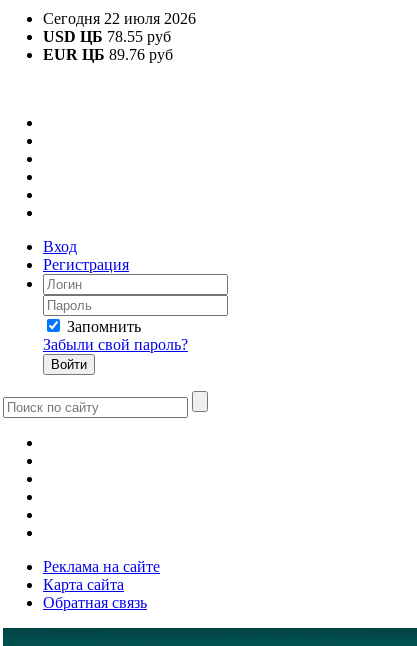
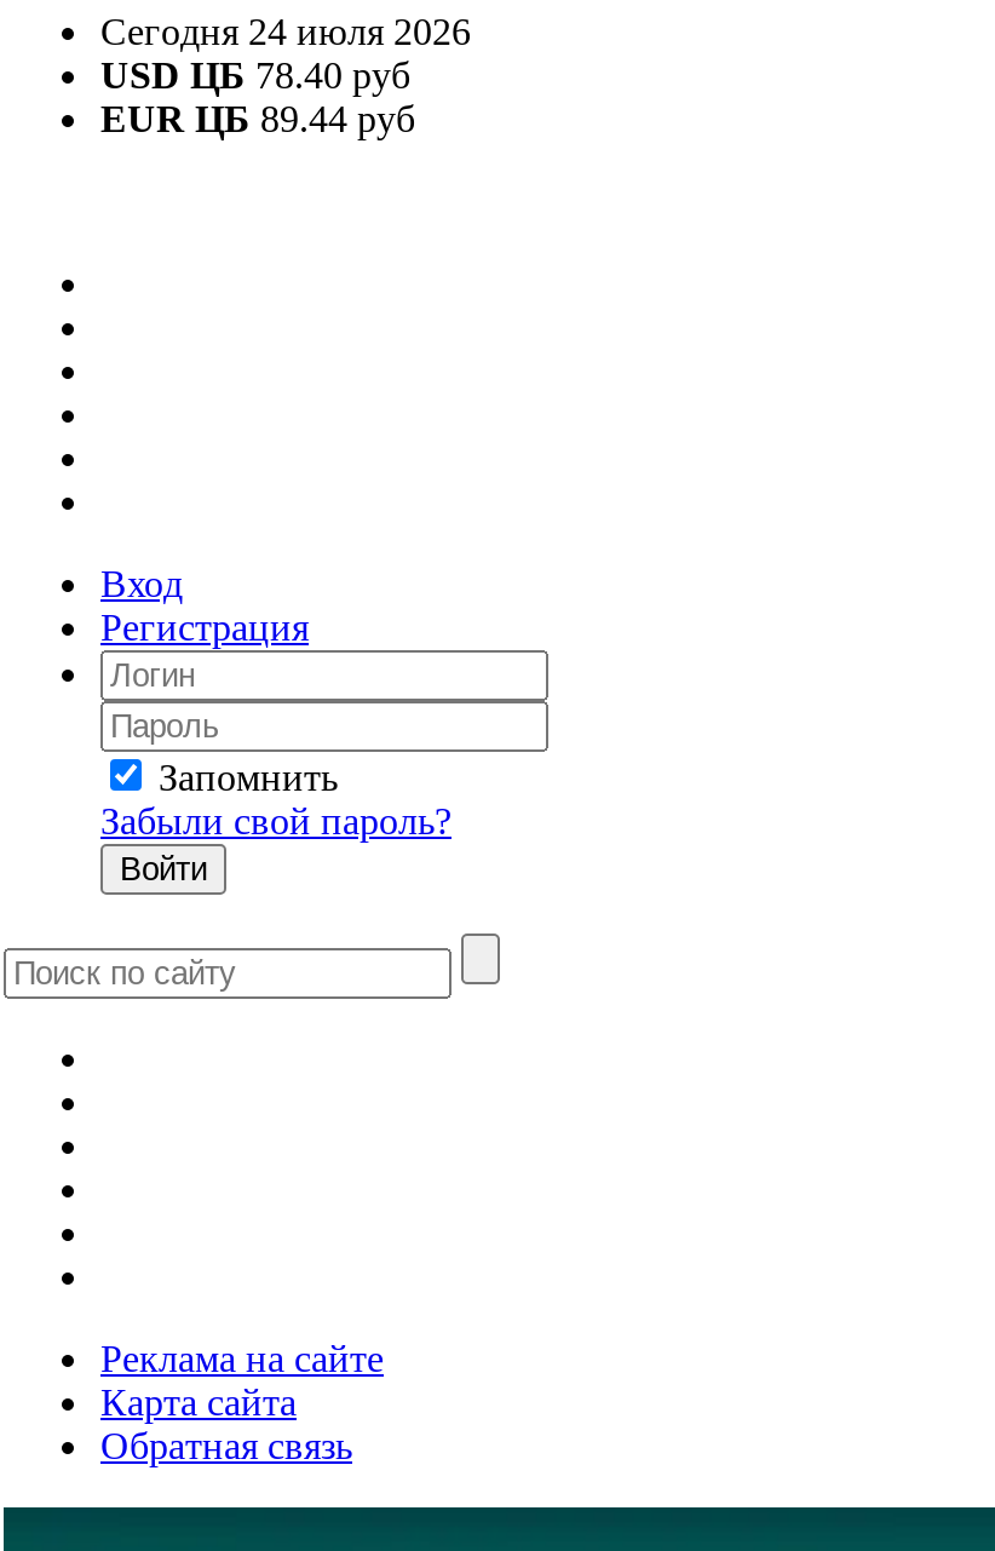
- Сегодня 22 июля 2026
+ Сегодня 24 июля 2026

- USD ЦБ 78.55 руб
+ USD ЦБ 78.40 руб

- EUR ЦБ 89.76 руб
+ EUR ЦБ 89.44 руб
